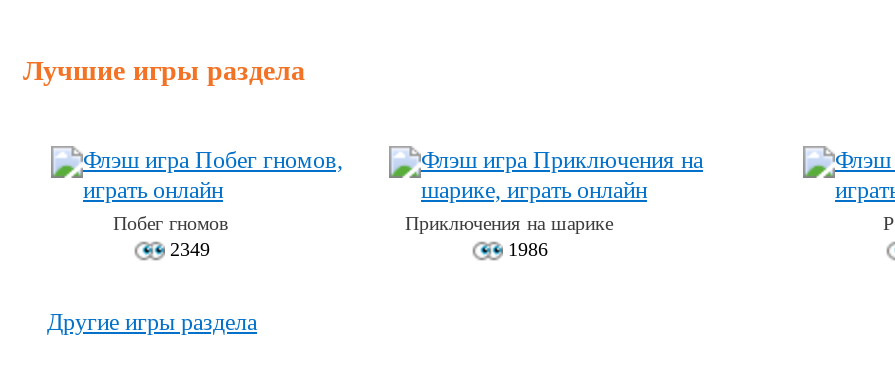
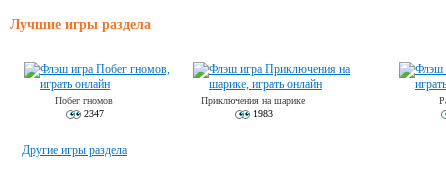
- 2349
+ 2347

- 1986
+ 1983
